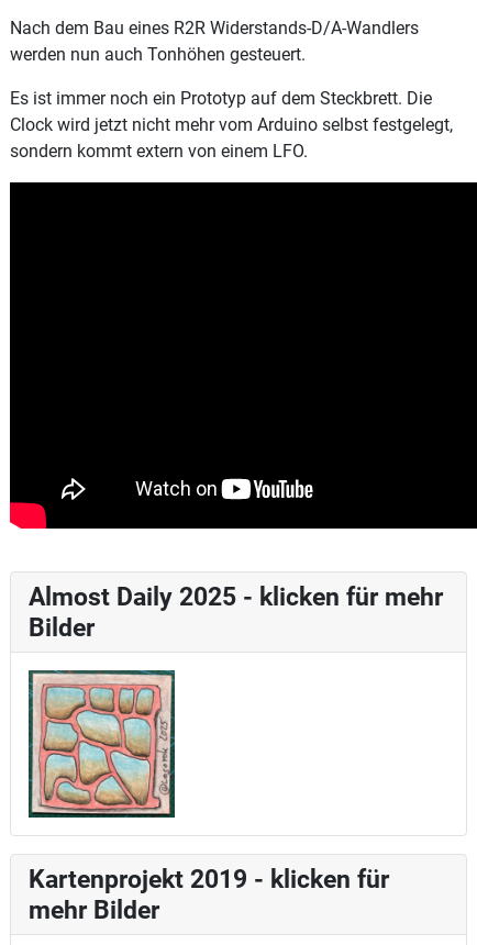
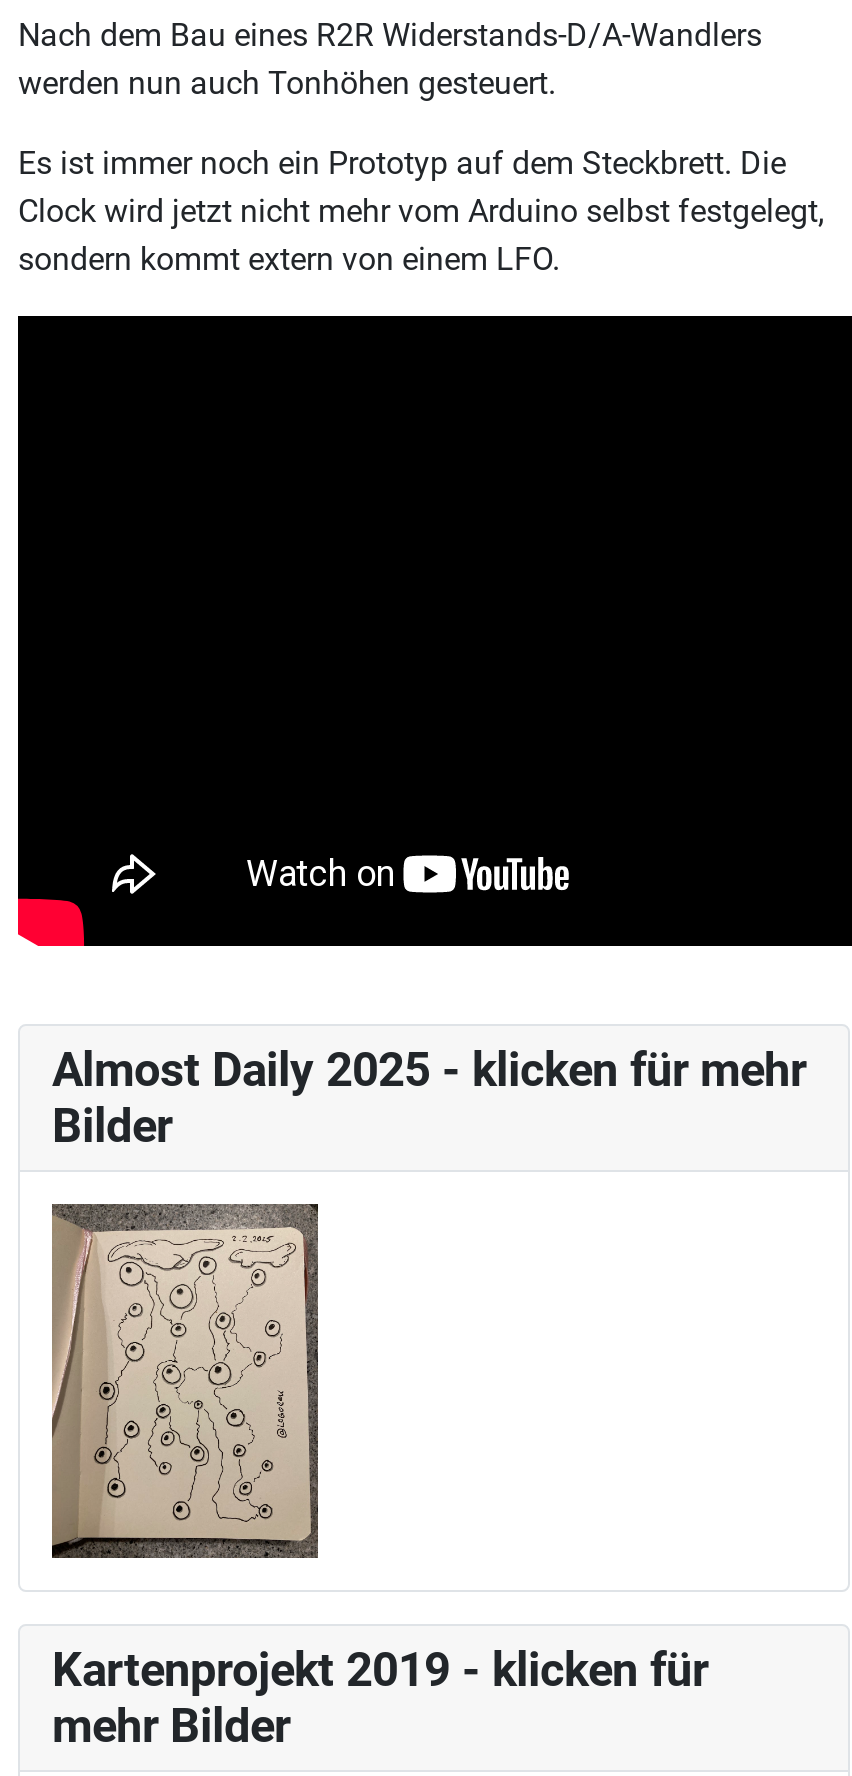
- [image]
+ [image]
